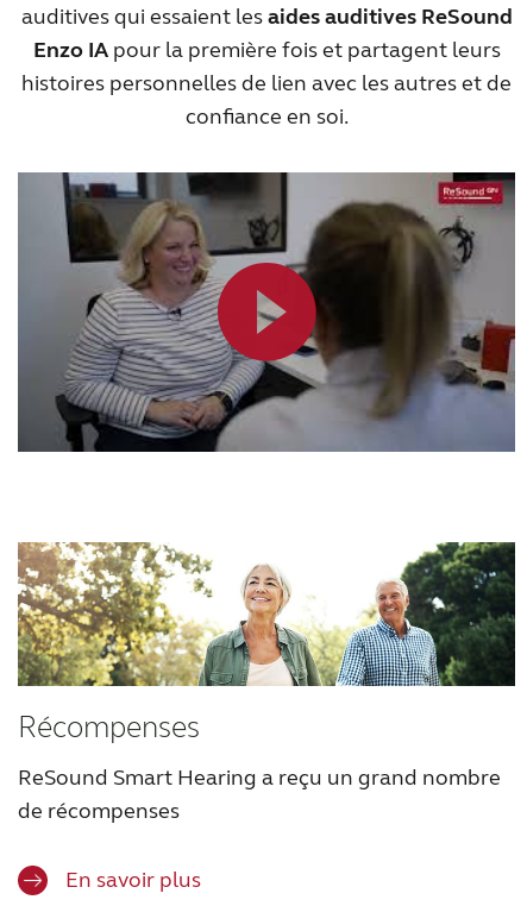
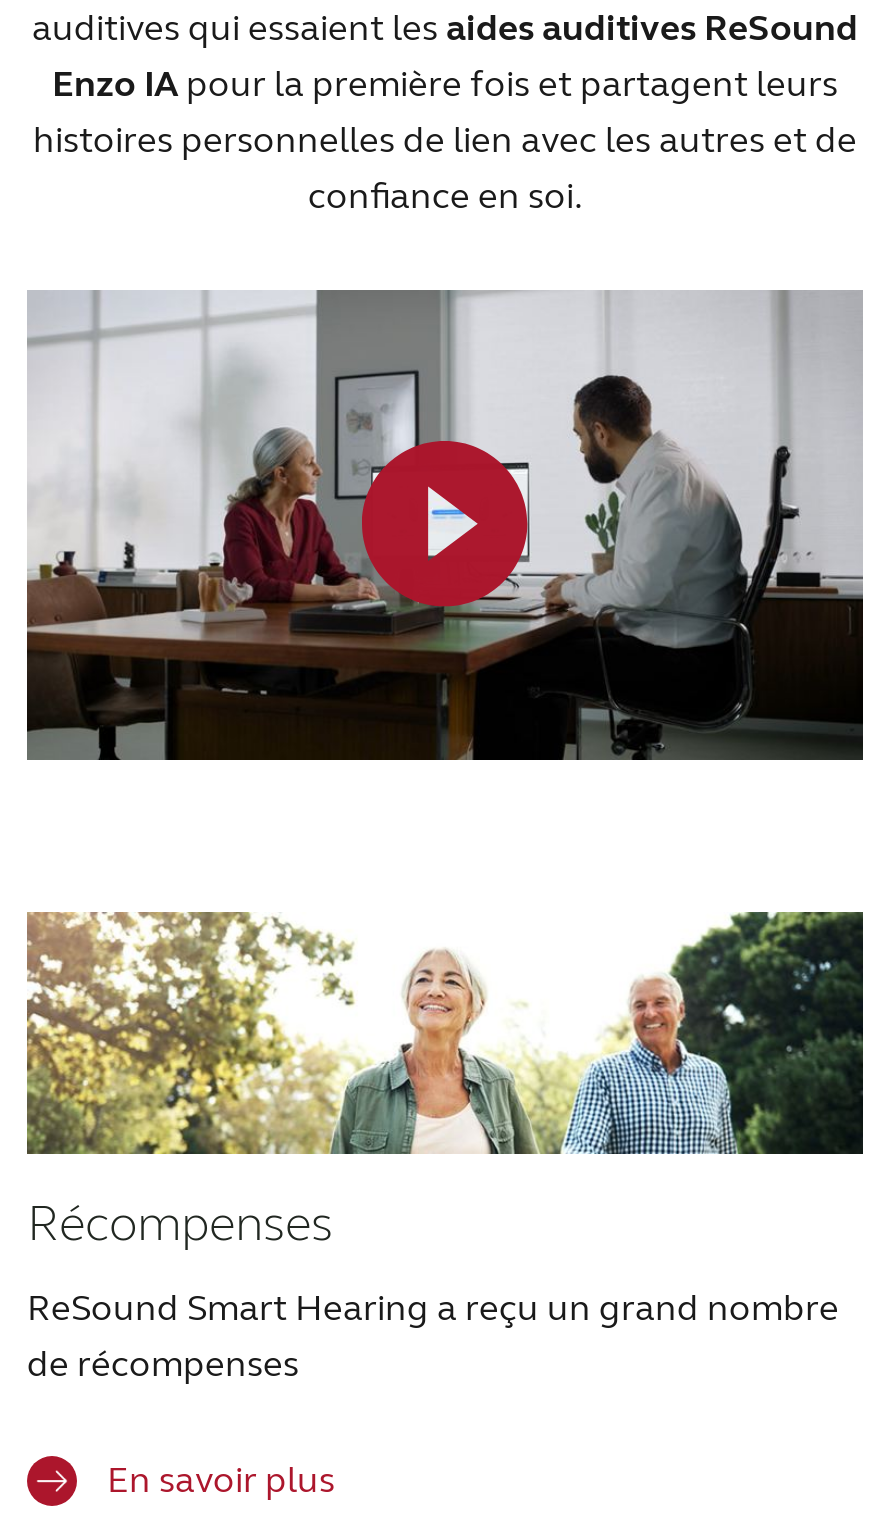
- [image]
+ [image]
